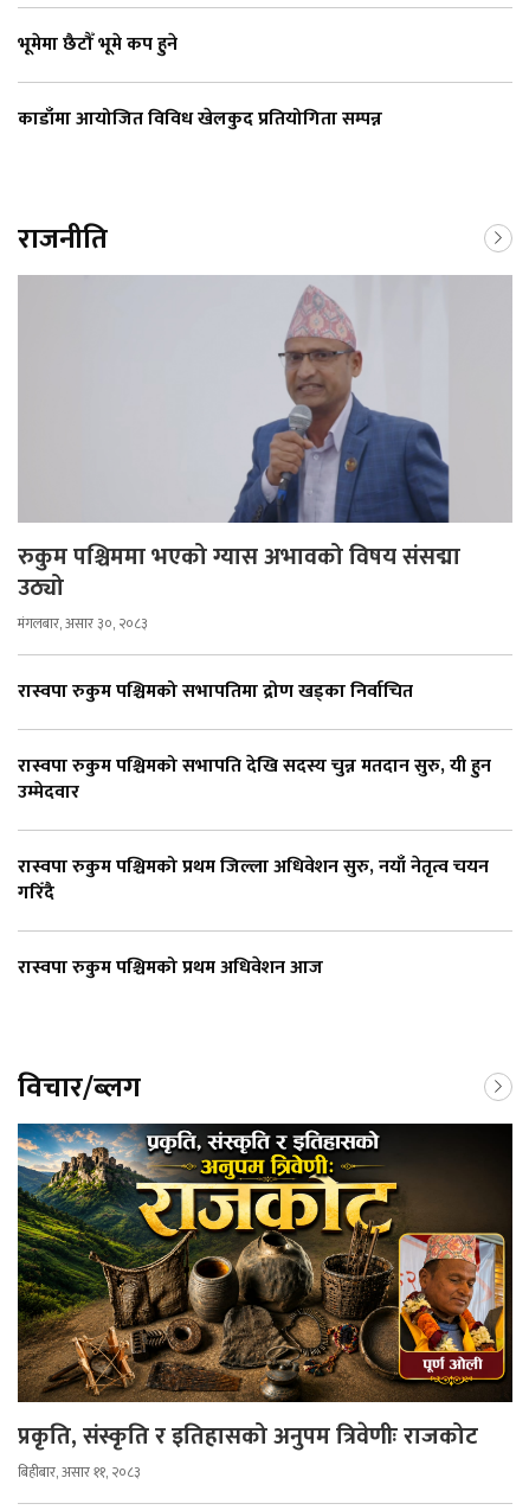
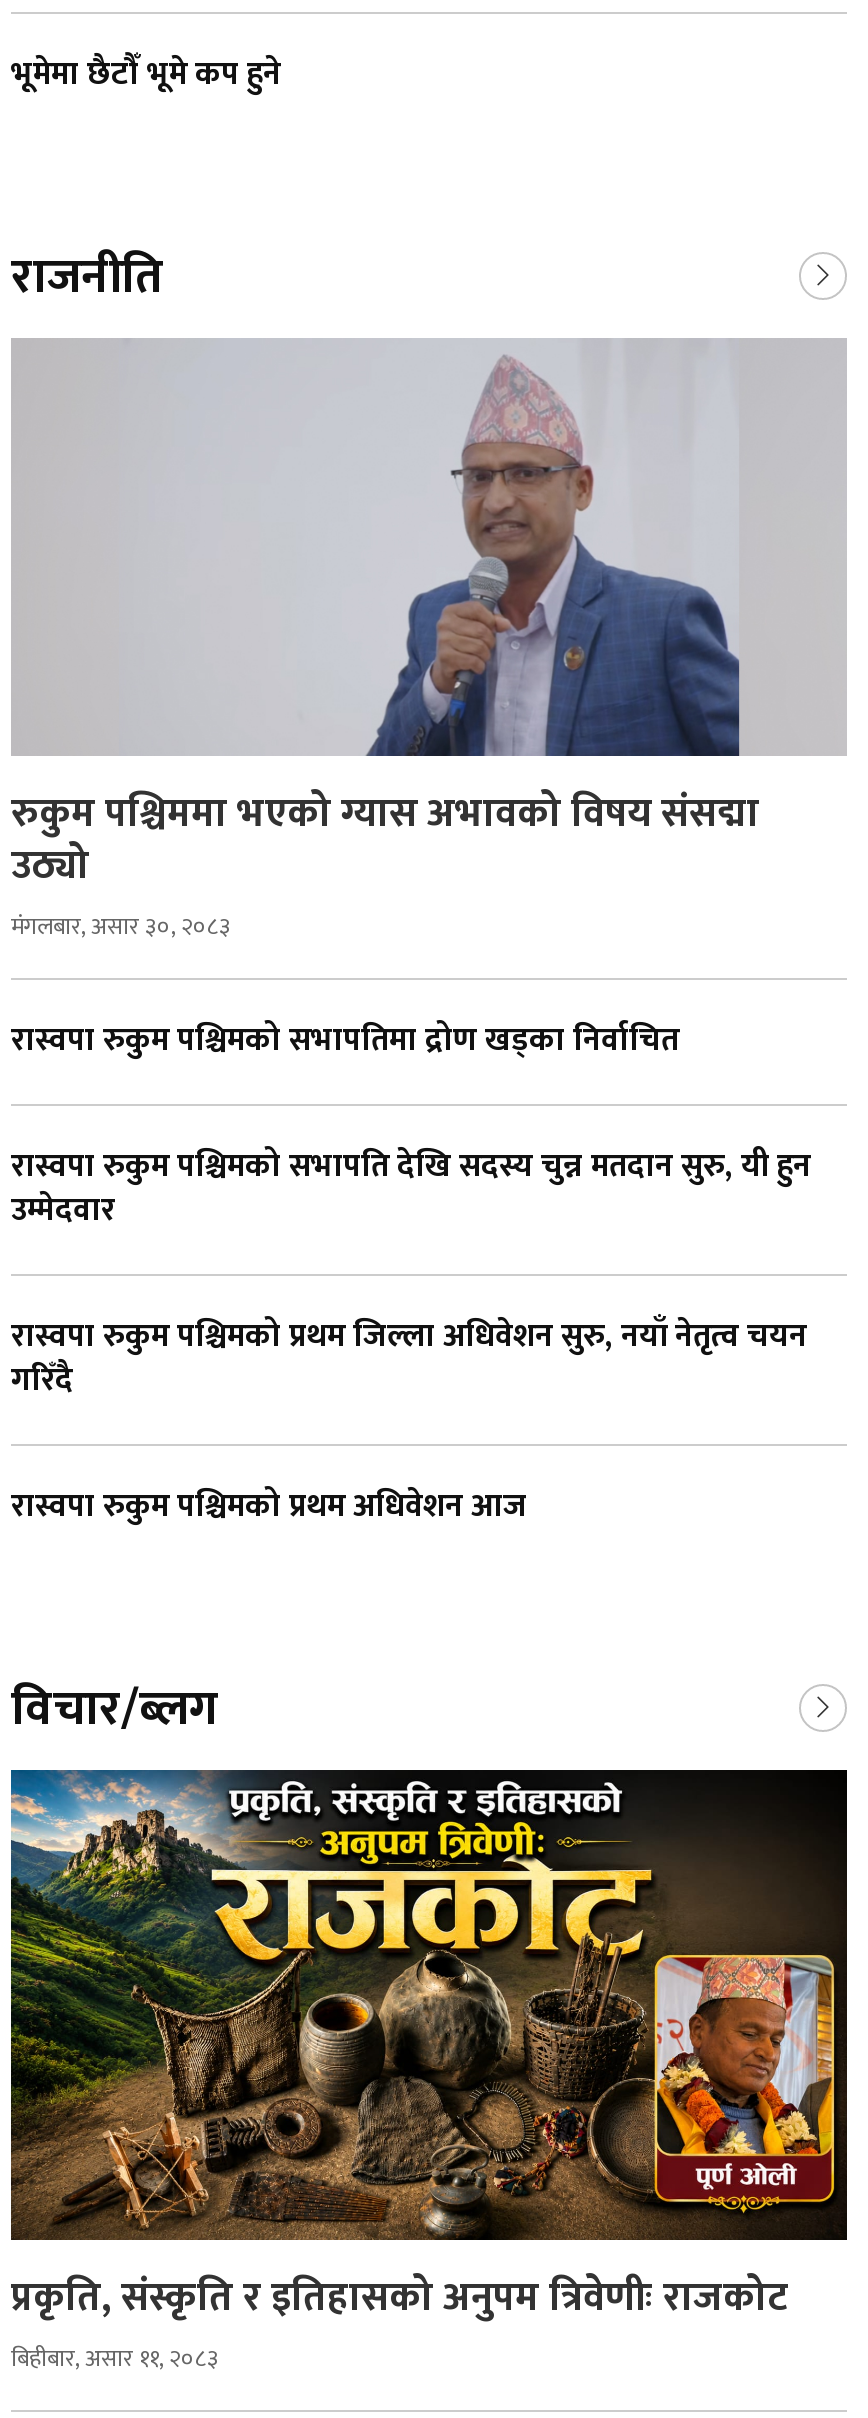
- काडाँमा आयोजित विविध खेलकुद प्रतियोगिता सम्पन्न
